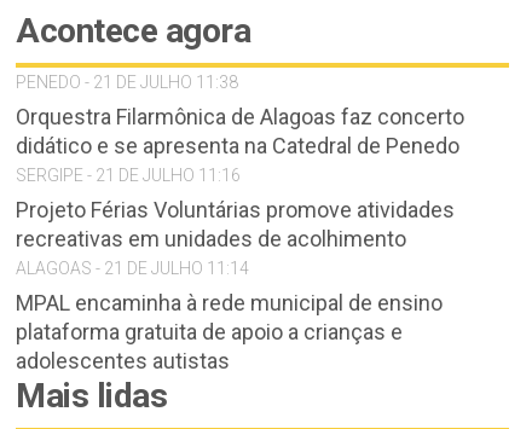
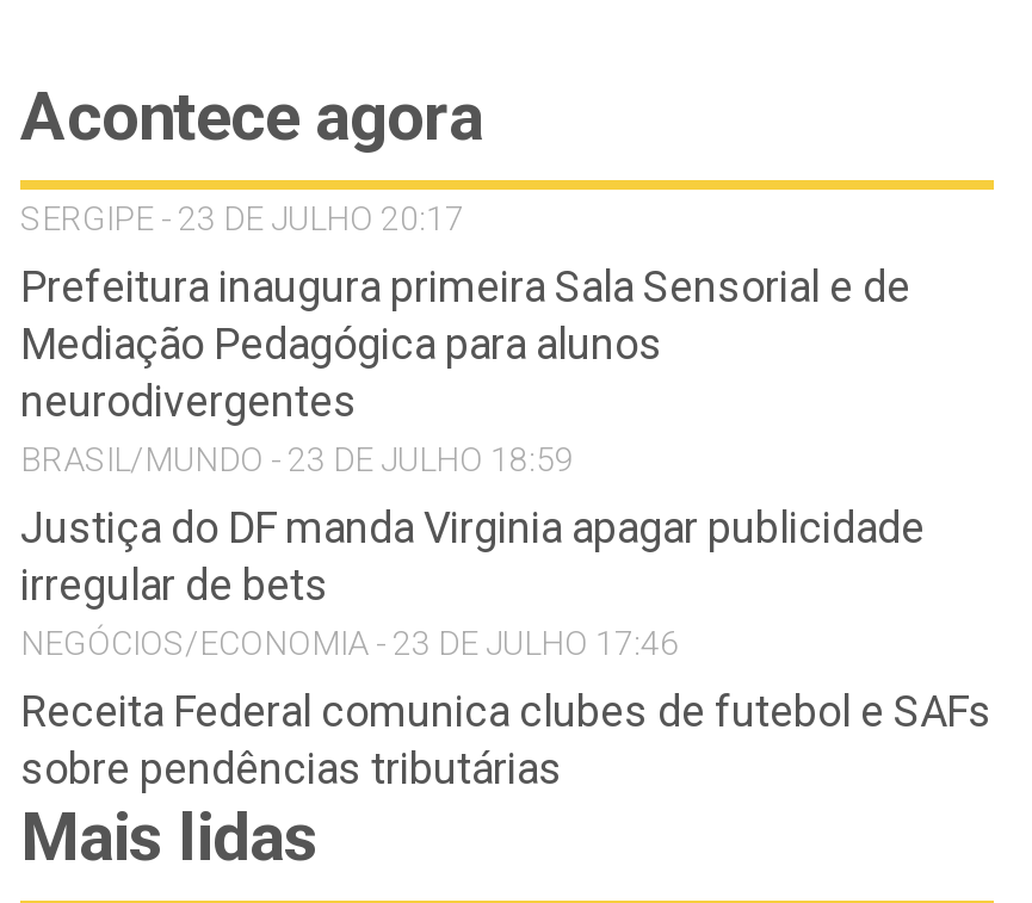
- PENEDO - 21 DE JULHO 11:38
+ SERGIPE - 23 DE JULHO 20:17

- Orquestra Filarmônica de Alagoas faz concerto
- didático e se apresenta na Catedral de Penedo
- SERGIPE - 21 DE JULHO 11:16
+ Prefeitura inaugura primeira Sala Sensorial e de
+ Mediação Pedagógica para alunos
+ neurodivergentes
+ BRASIL/MUNDO - 23 DE JULHO 18:59

- Projeto Férias Voluntárias promove atividades
- recreativas em unidades de acolhimento
- ALAGOAS - 21 DE JULHO 11:14
+ Justiça do DF manda Virginia apagar publicidade
+ irregular de bets
+ NEGÓCIOS/ECONOMIA - 23 DE JULHO 17:46

- MPAL encaminha à rede municipal de ensino
- plataforma gratuita de apoio a crianças e
- adolescentes autistas
+ Receita Federal comunica clubes de futebol e SAFs
+ sobre pendências tributárias
